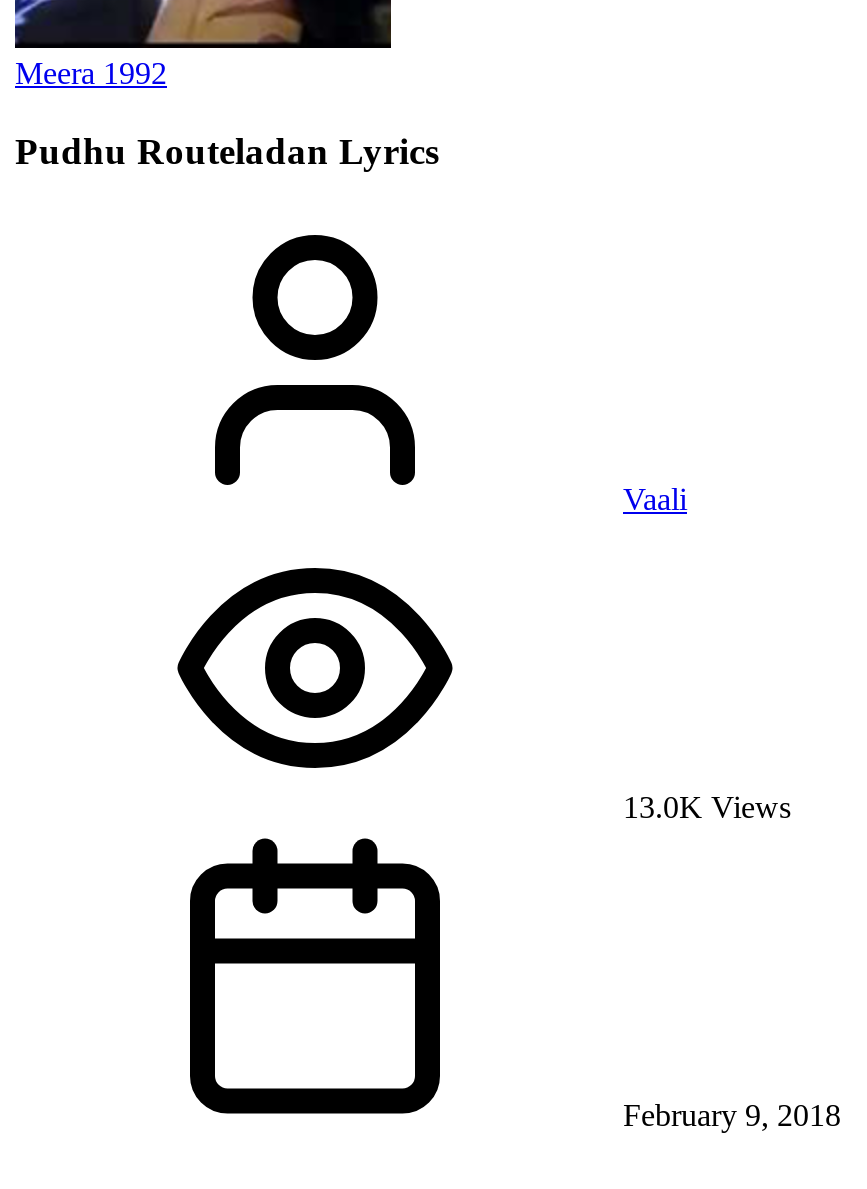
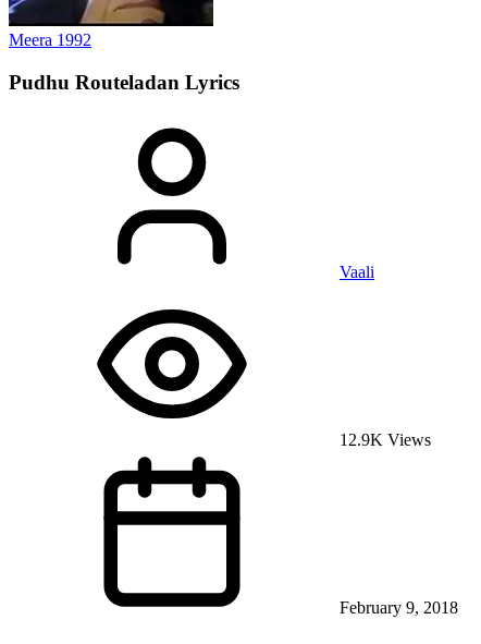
- 13.0K Views
+ 12.9K Views
